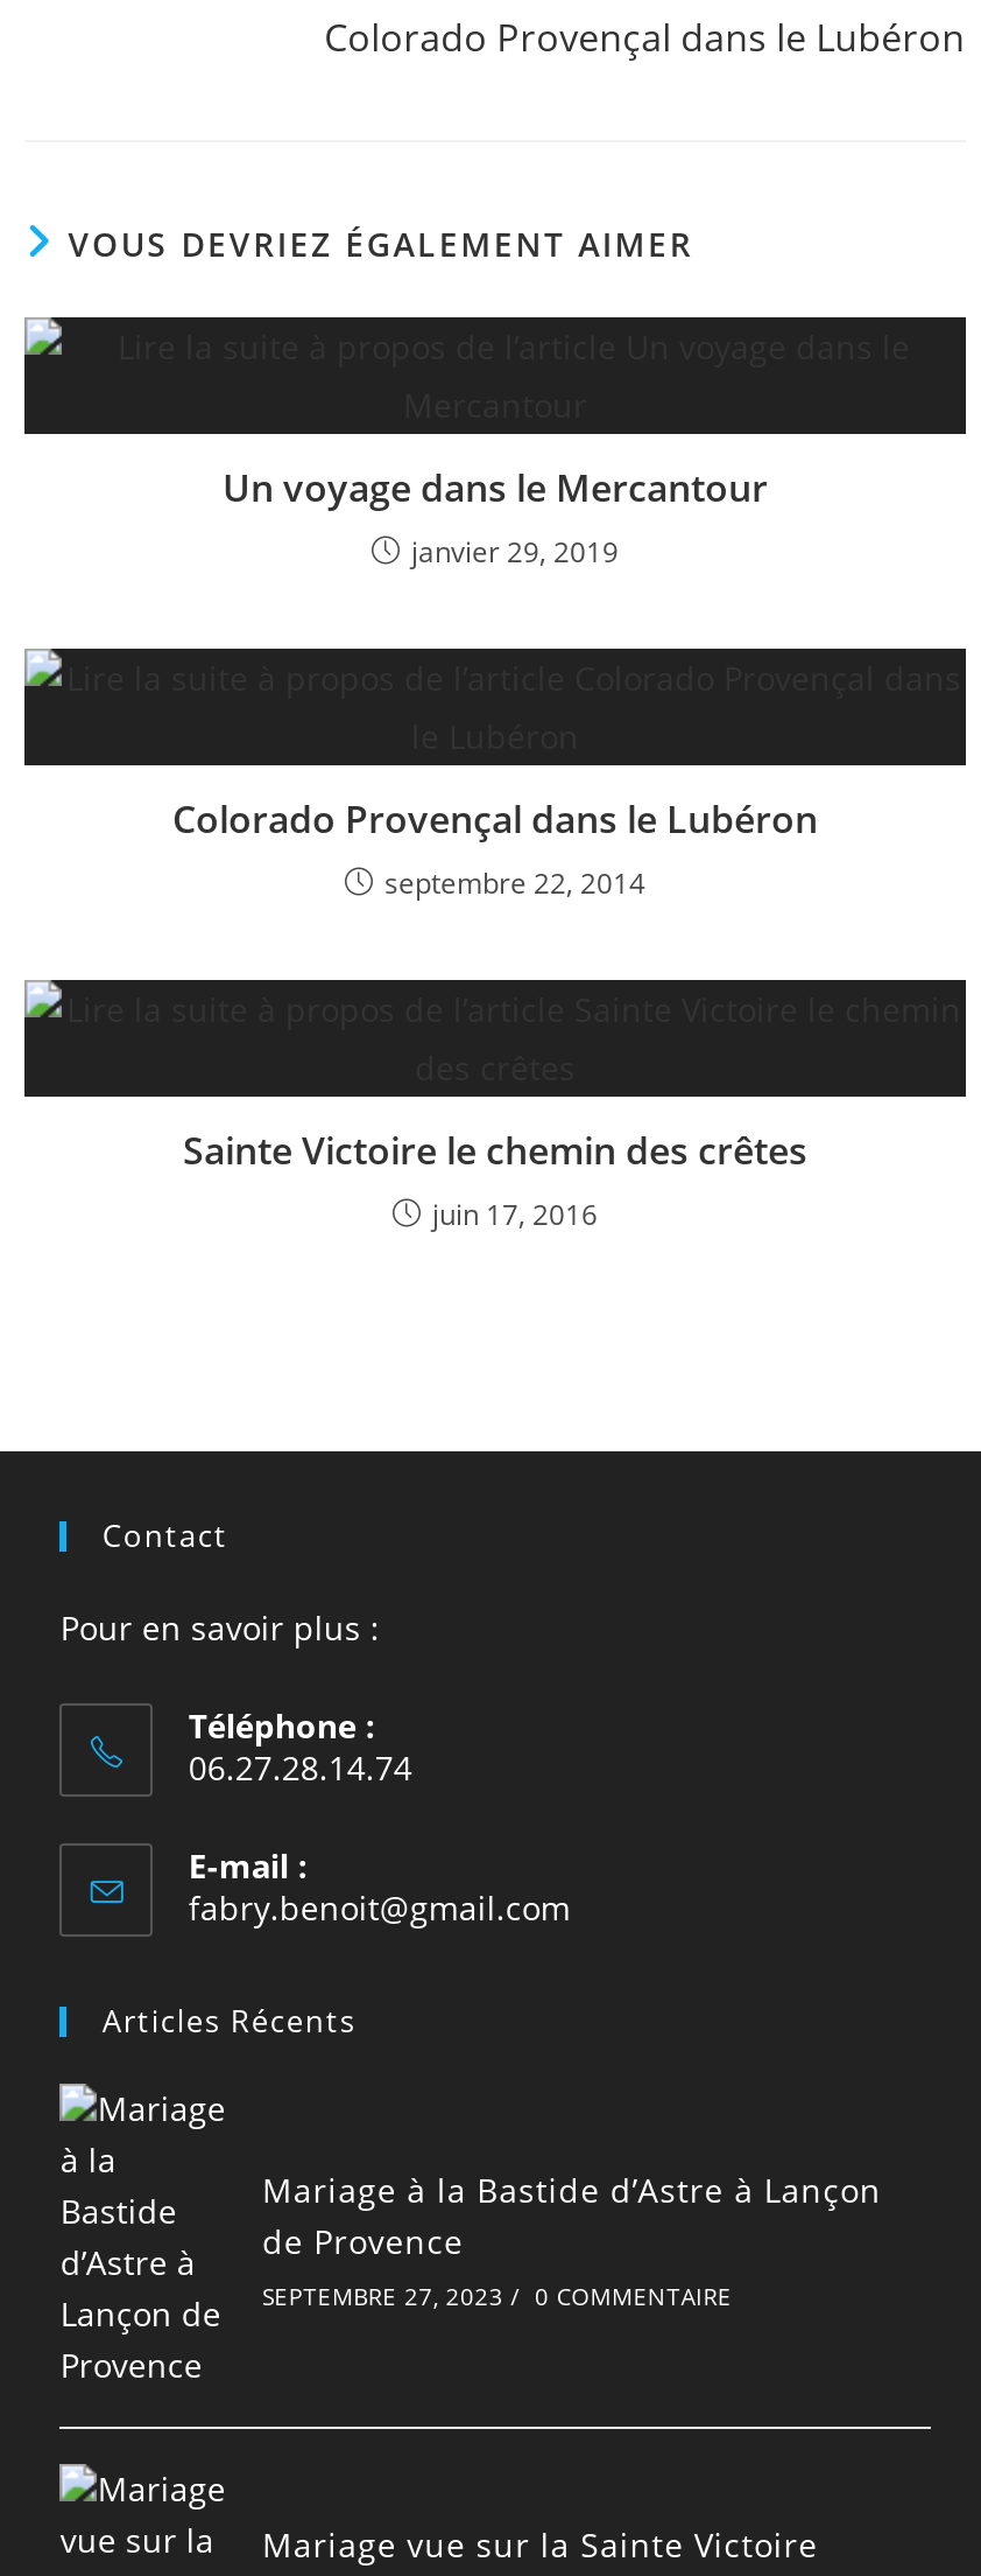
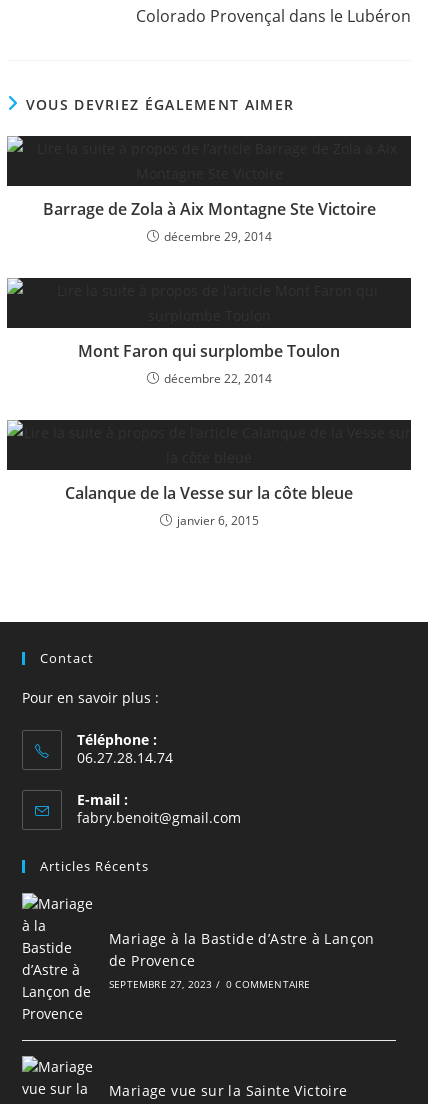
- Un voyage dans le Mercantour
- janvier 29, 2019
+ Barrage de Zola à Aix Montagne Ste Victoire
+ décembre 29, 2014

- Colorado Provençal dans le Lubéron
- septembre 22, 2014
+ Mont Faron qui surplombe Toulon
+ décembre 22, 2014

- Sainte Victoire le chemin des crêtes
- juin 17, 2016
+ Calanque de la Vesse sur la côte bleue
+ janvier 6, 2015
